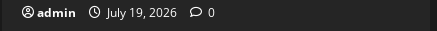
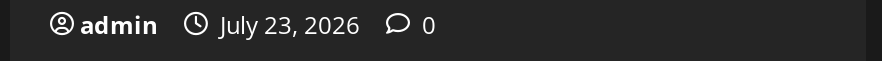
- admin July 19, 2026 0
+ admin July 23, 2026 0
